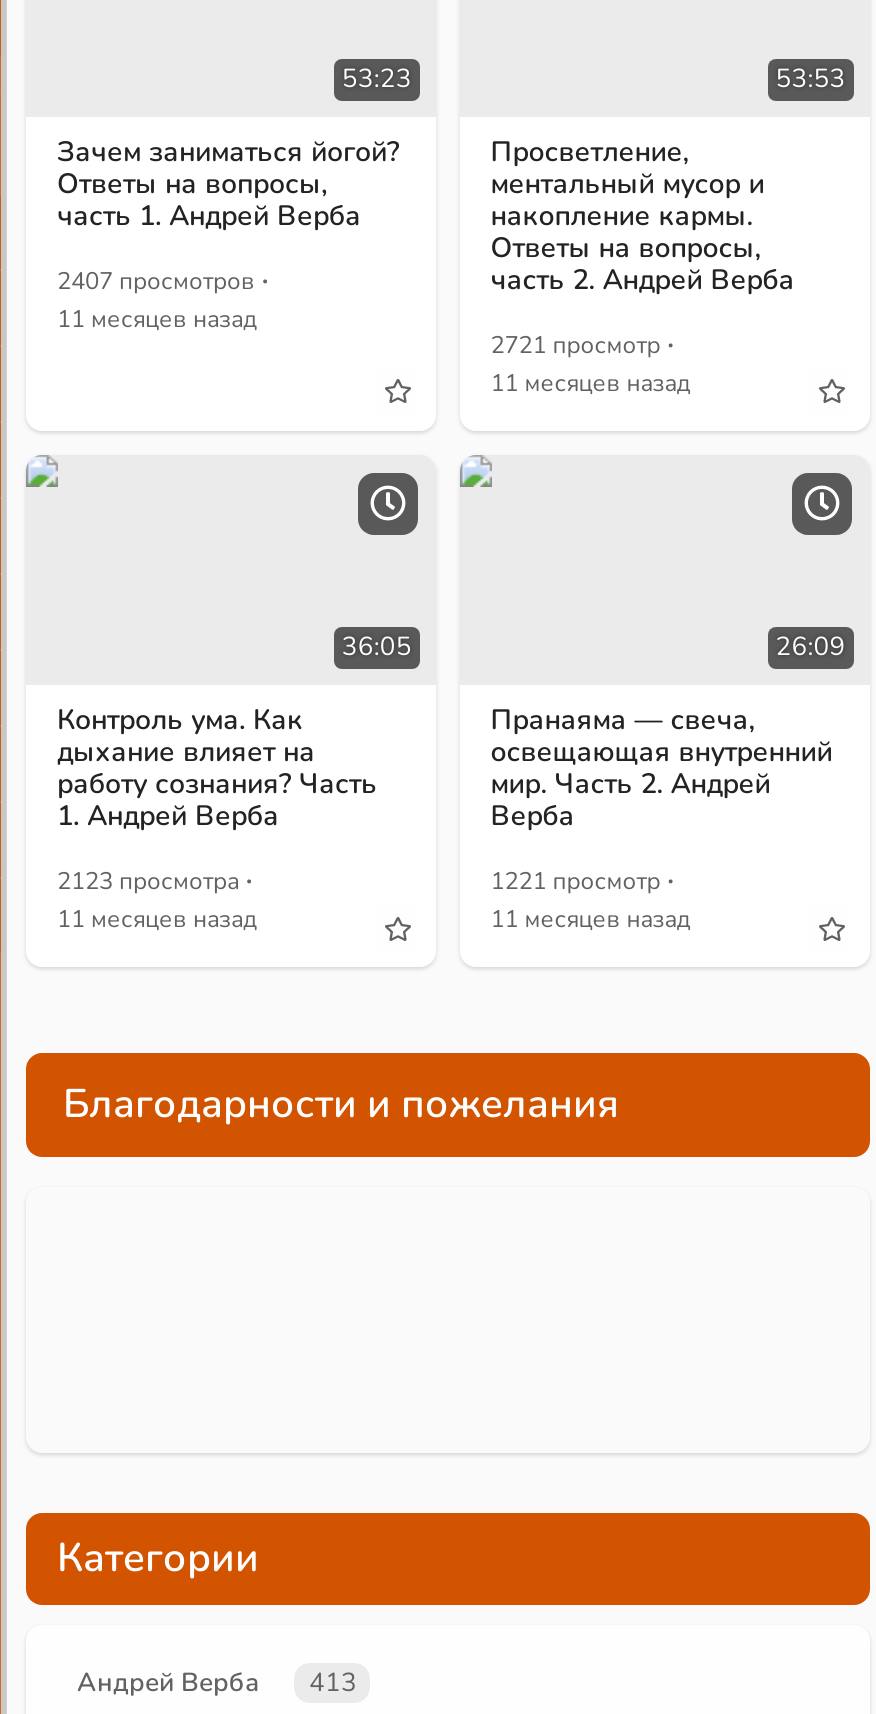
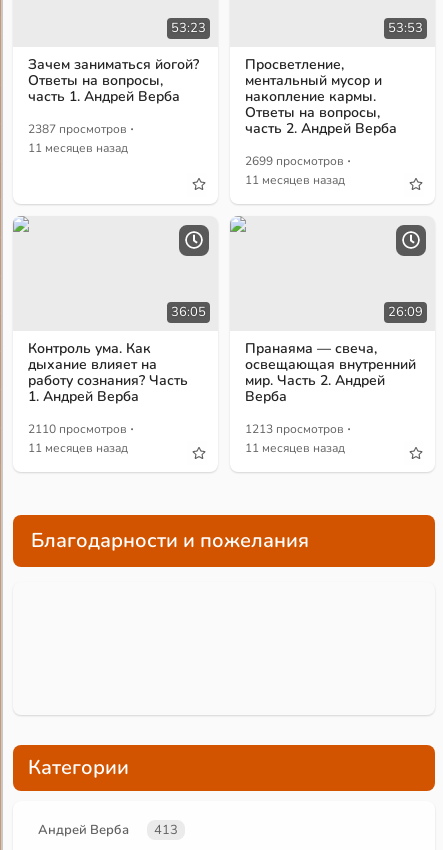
- 2407 просмотров ·
+ 2387 просмотров ·

- 2721 просмотр ·
+ 2699 просмотров ·

- 2123 просмотра ·
+ 2110 просмотров ·

- 1221 просмотр ·
+ 1213 просмотров ·
